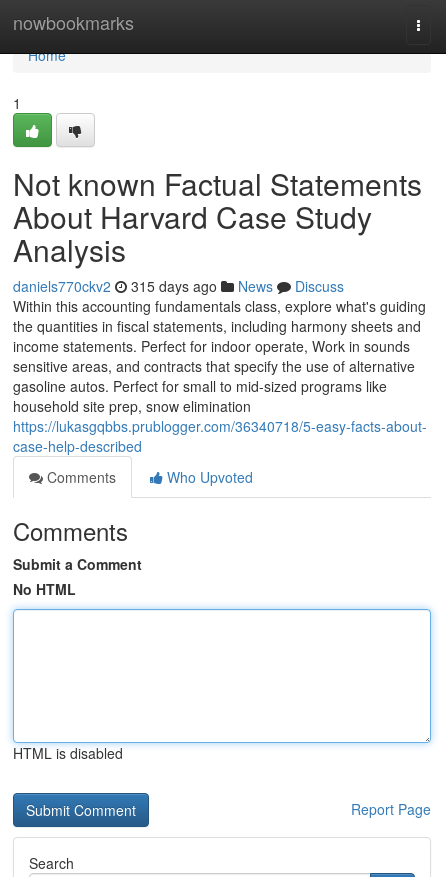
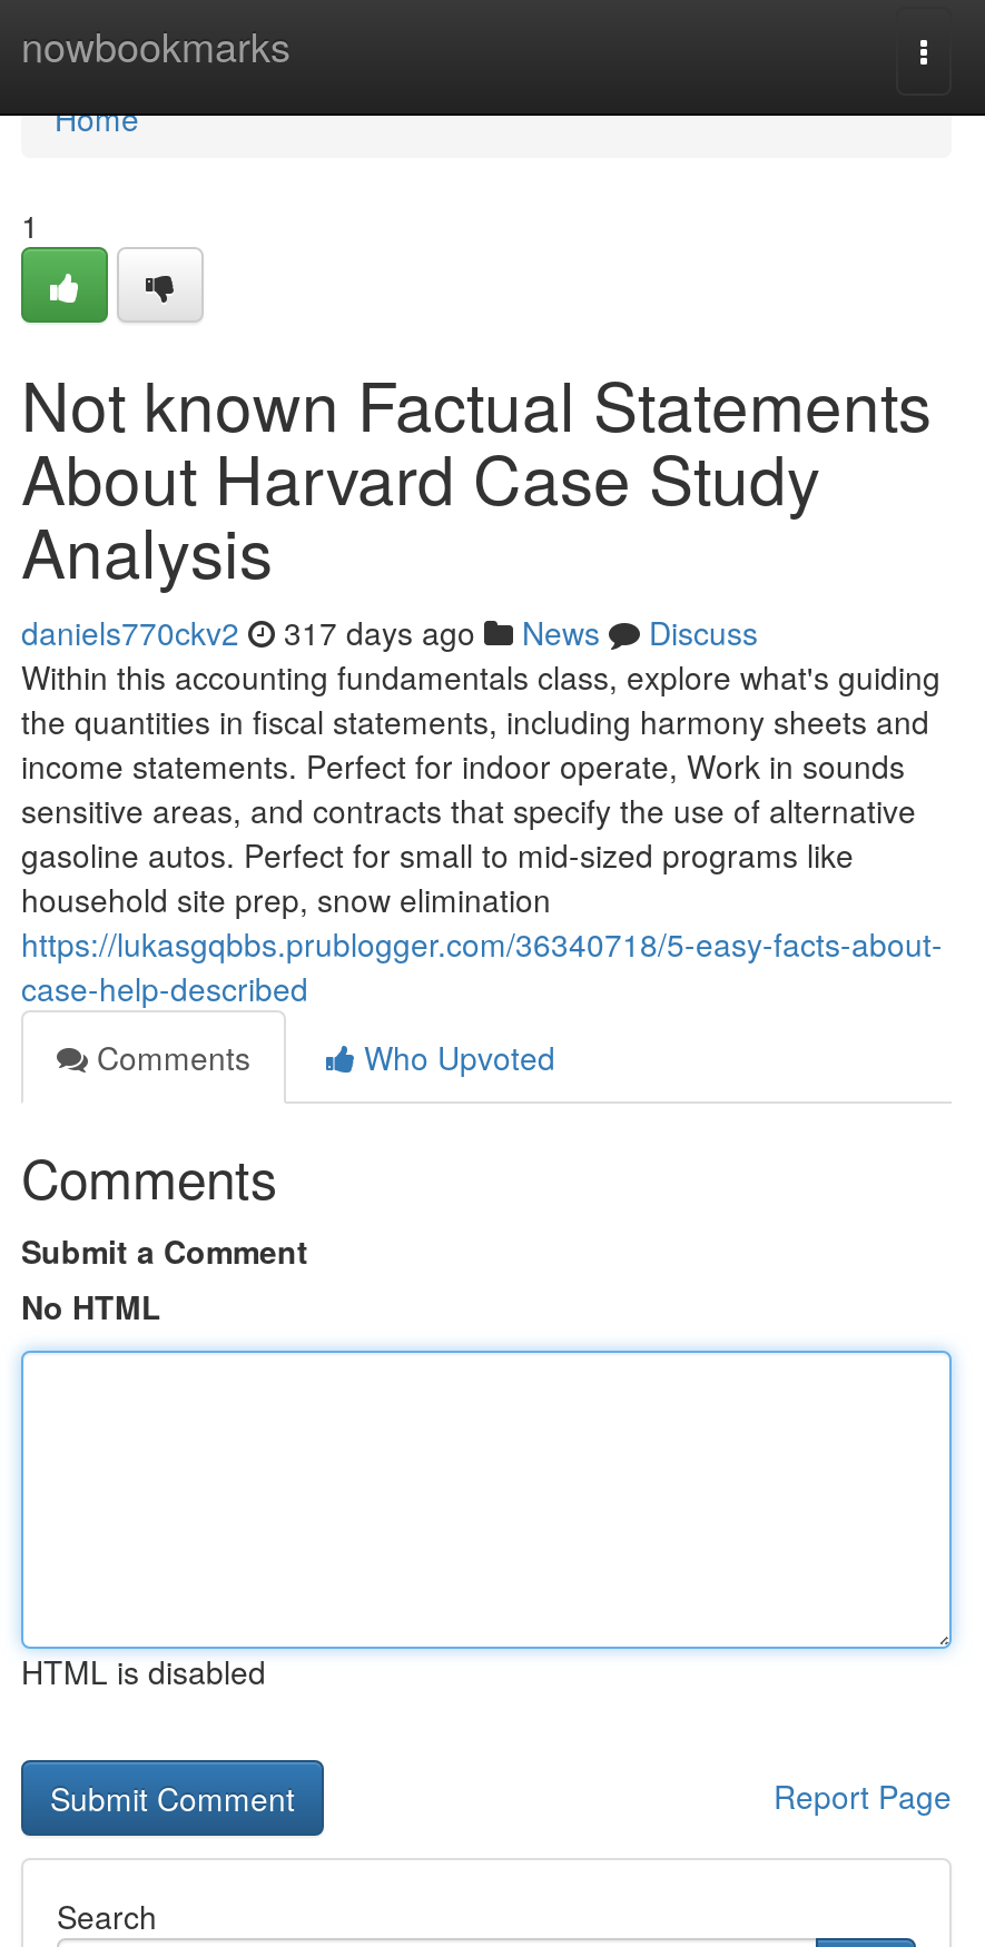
- daniels770ckv2 315 days ago News Discuss
+ daniels770ckv2 317 days ago News Discuss
